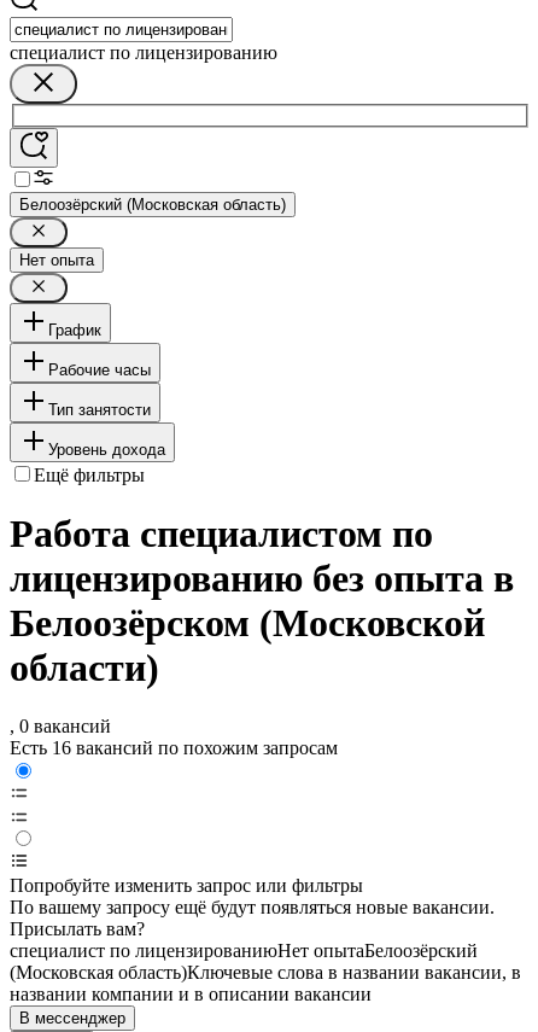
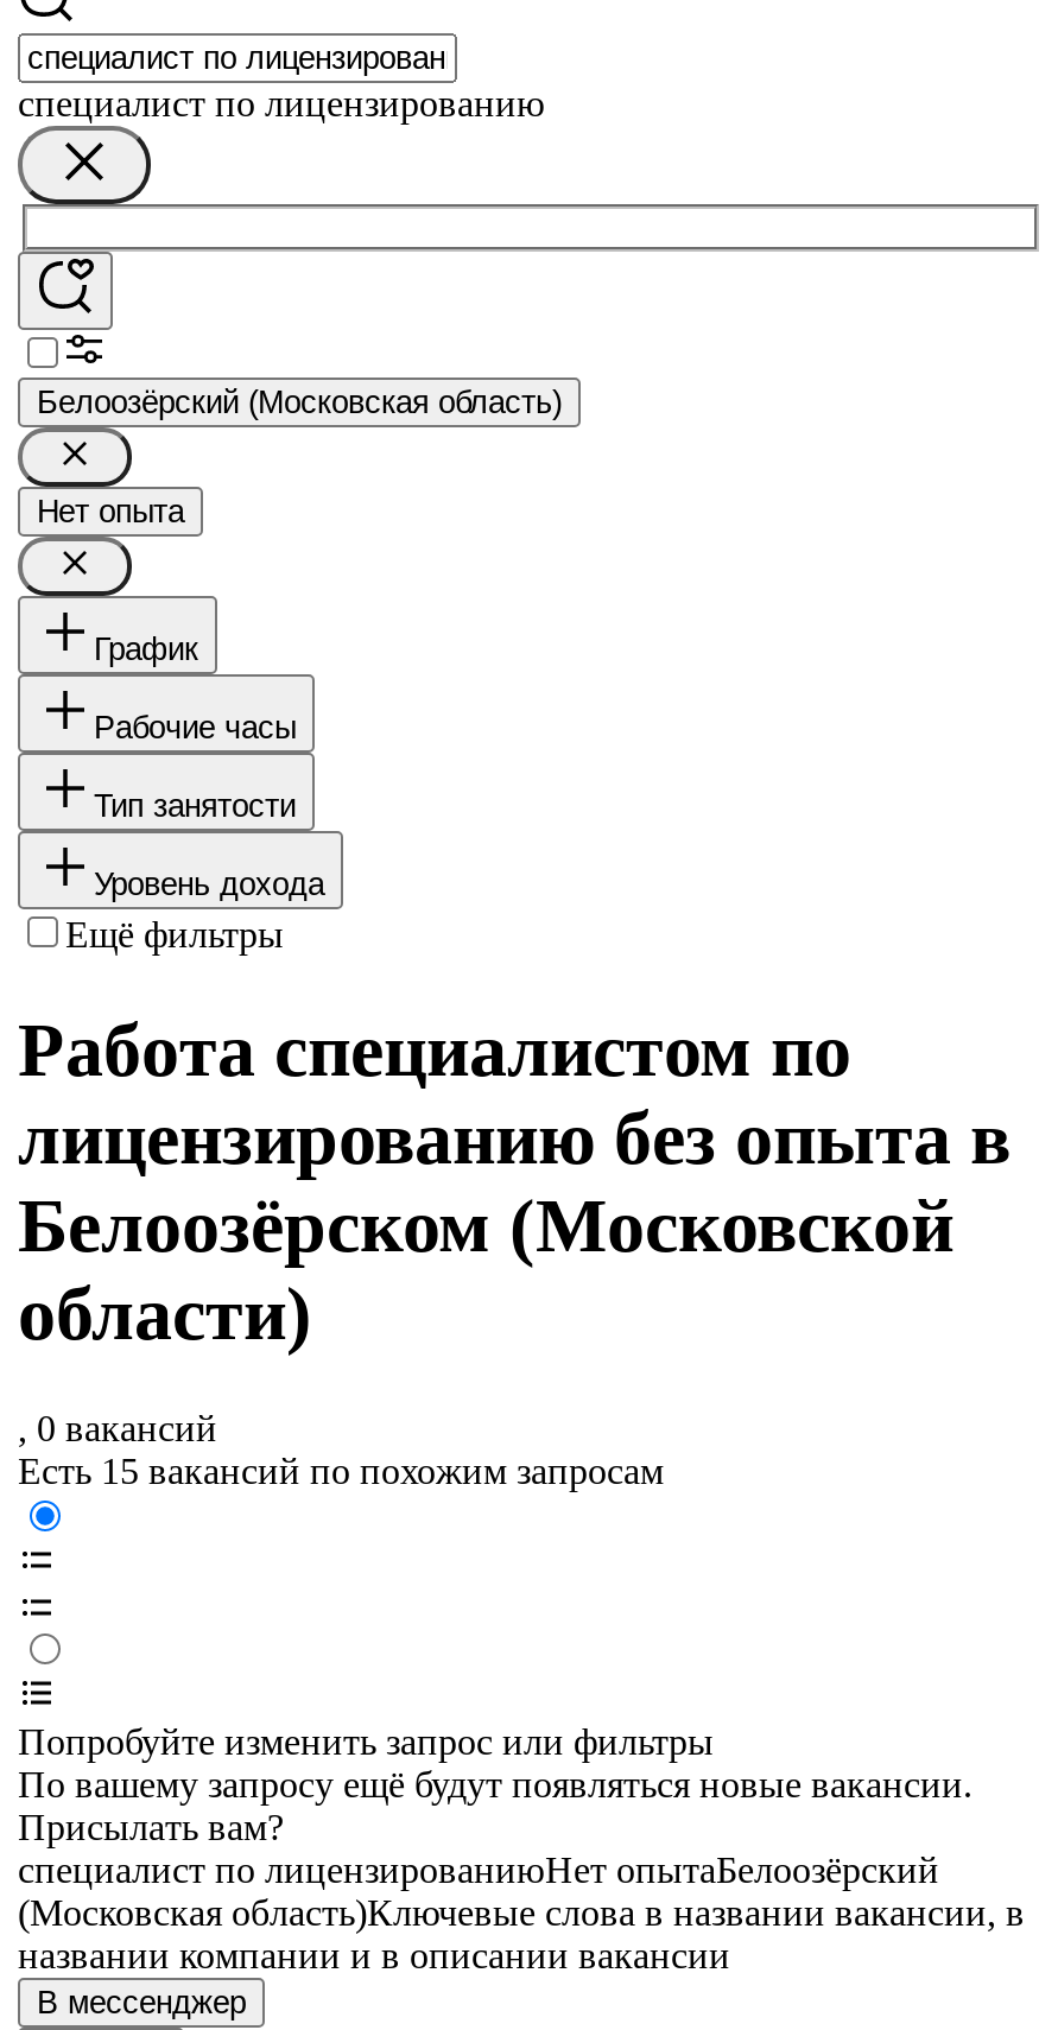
- Есть 16 вакансий по похожим запросам
+ Есть 15 вакансий по похожим запросам
